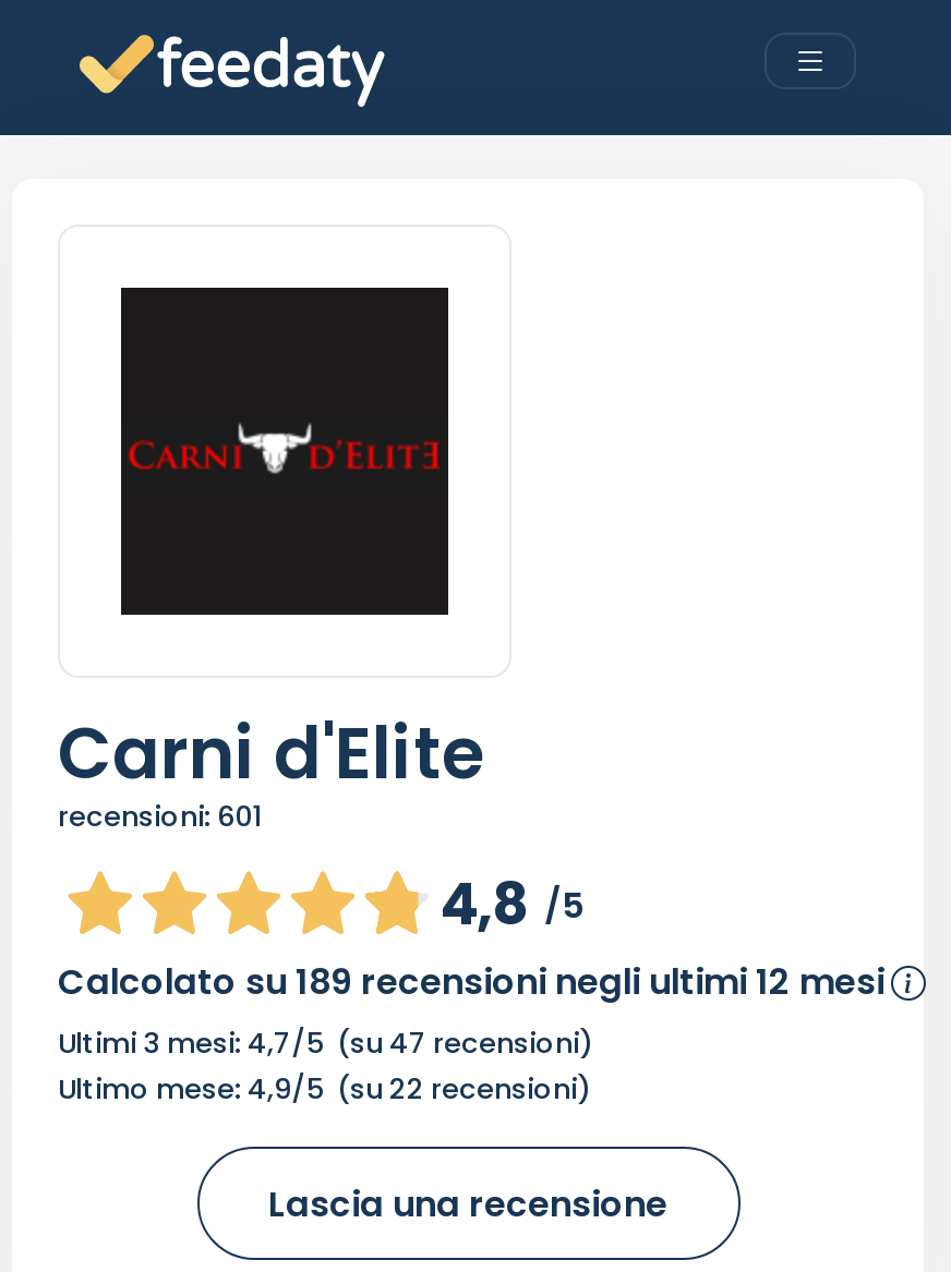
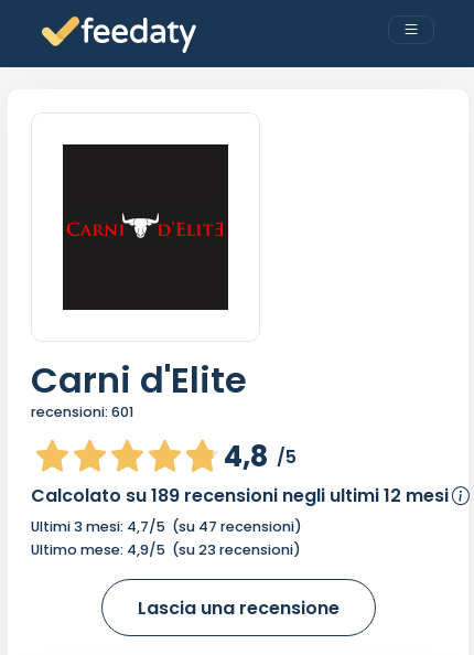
- Ultimo mese: 4,9/5 (su 22 recensioni)
+ Ultimo mese: 4,9/5 (su 23 recensioni)
